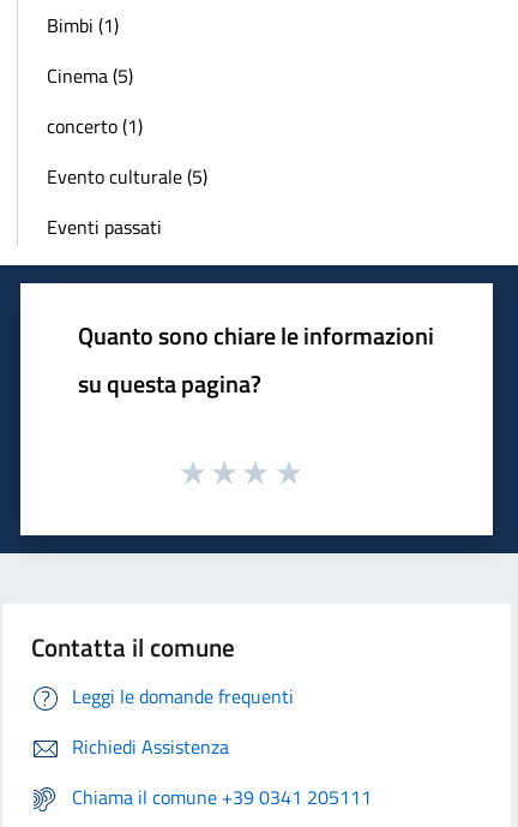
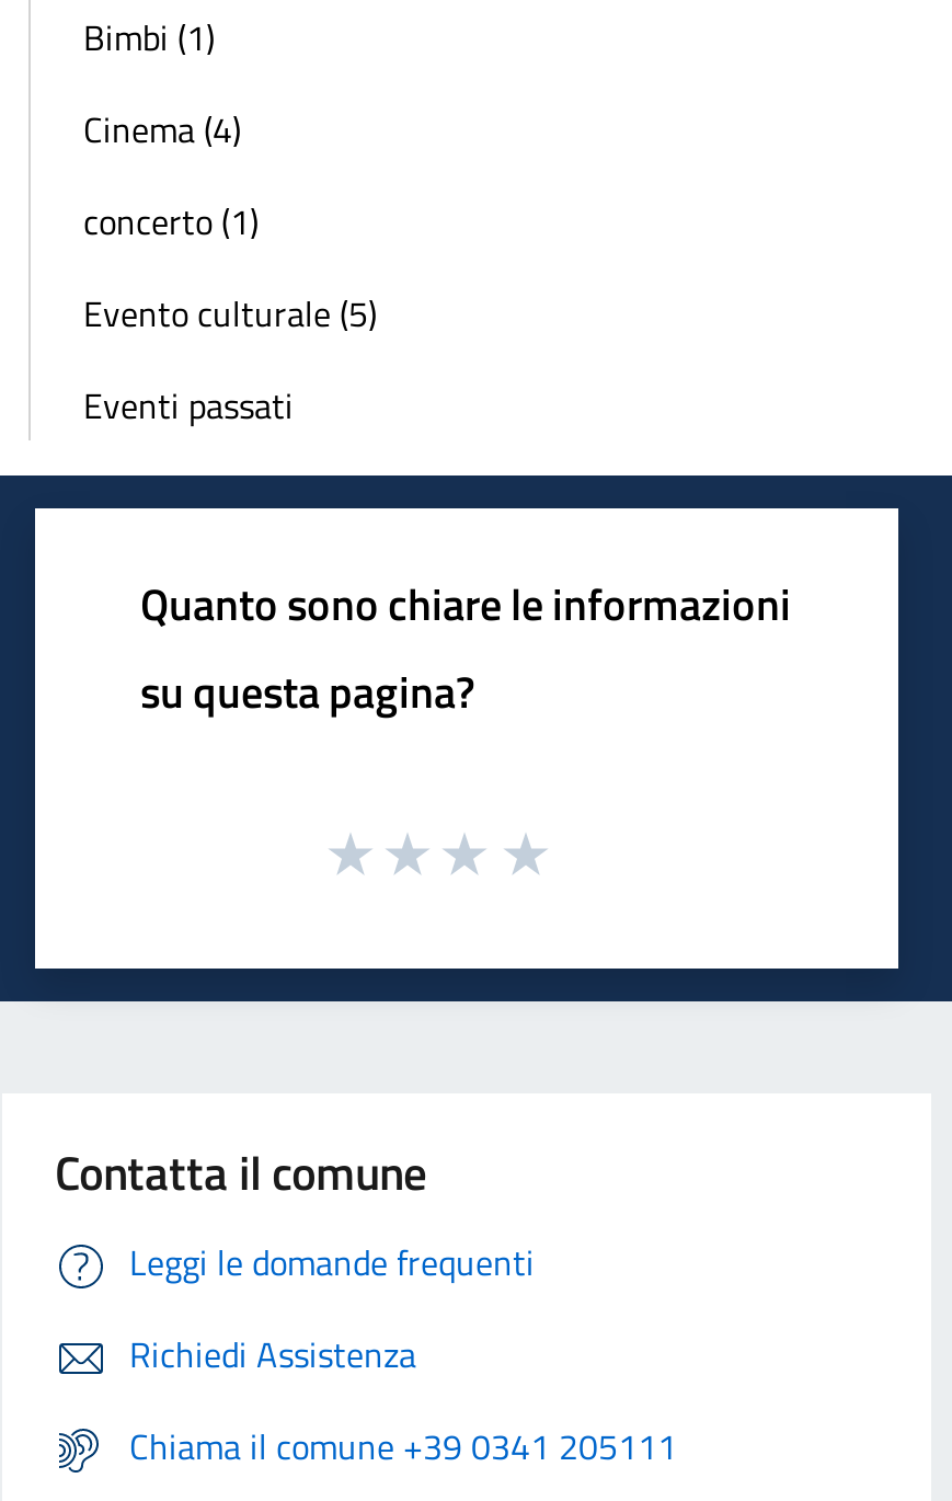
- Cinema (5)
+ Cinema (4)
